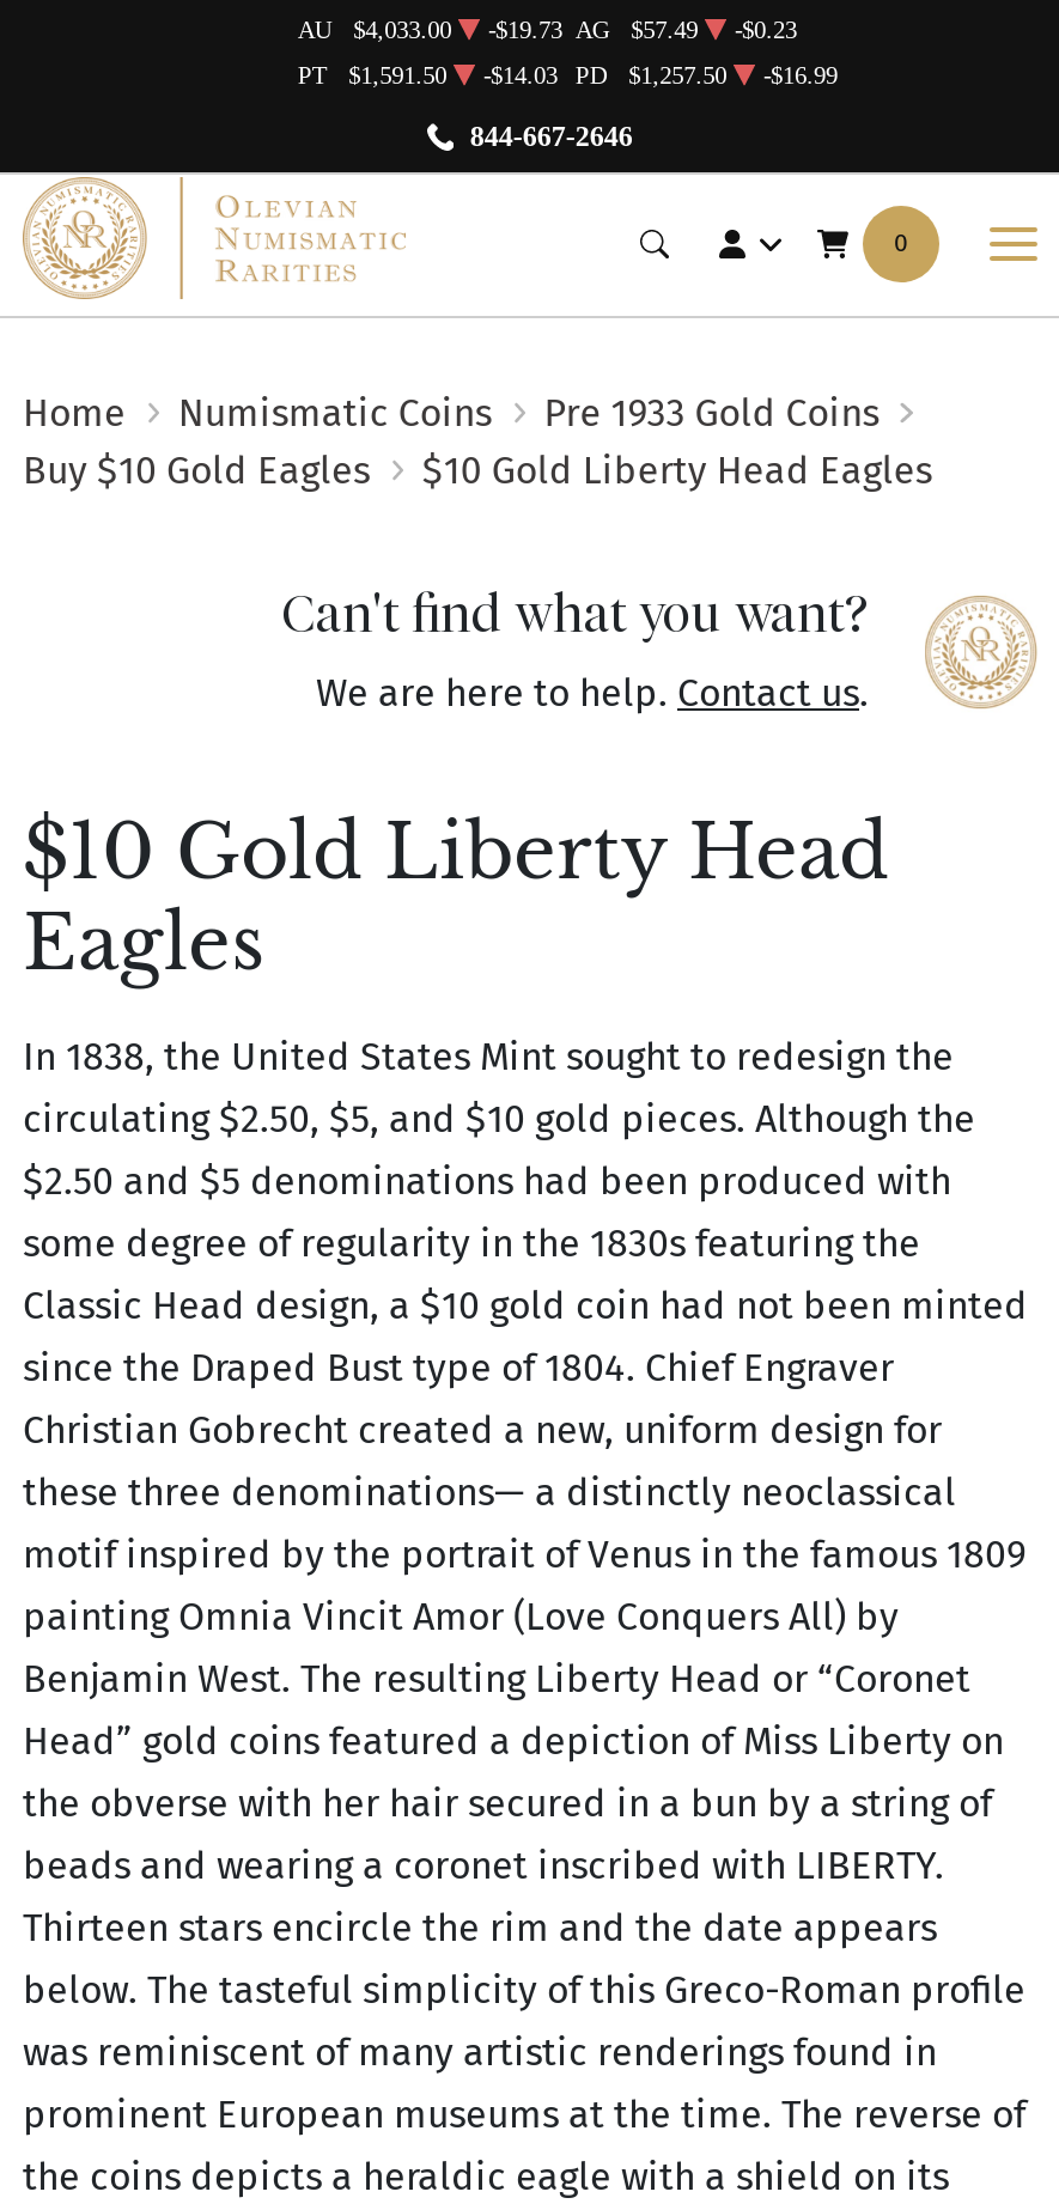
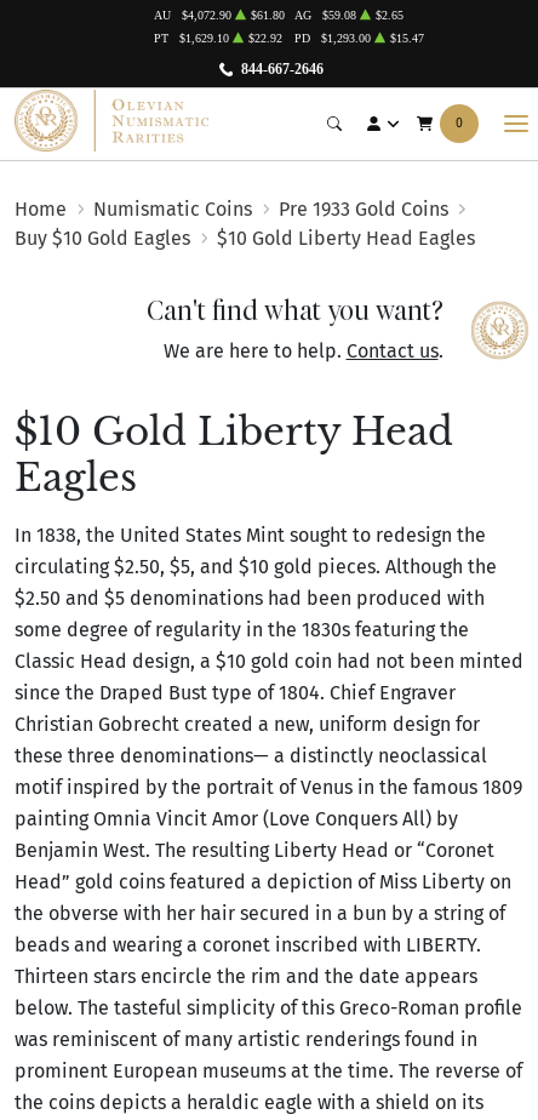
- $4,033.00
- -$19.73 AG
- $57.49
- -$0.23
+ $4,072.90
+ $61.80
+ AG
+ $59.08
+ $2.65

- $1,591.50
+ $1,629.10

- -$14.03
+ $22.92

- $1,257.50
+ $1,293.00

- -$16.99
+ $15.47
